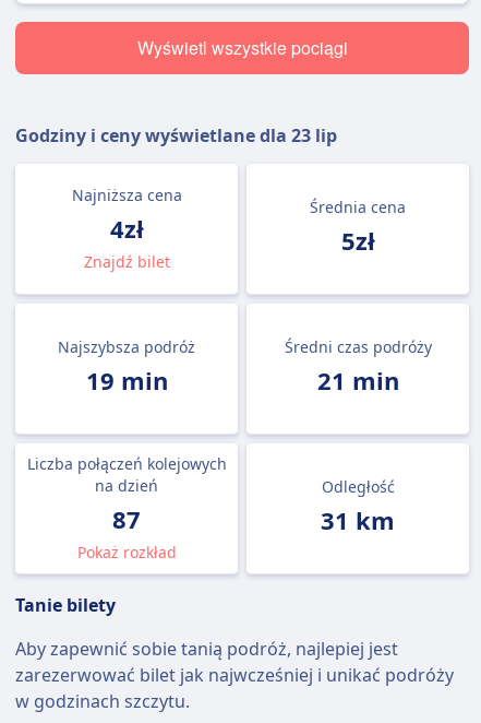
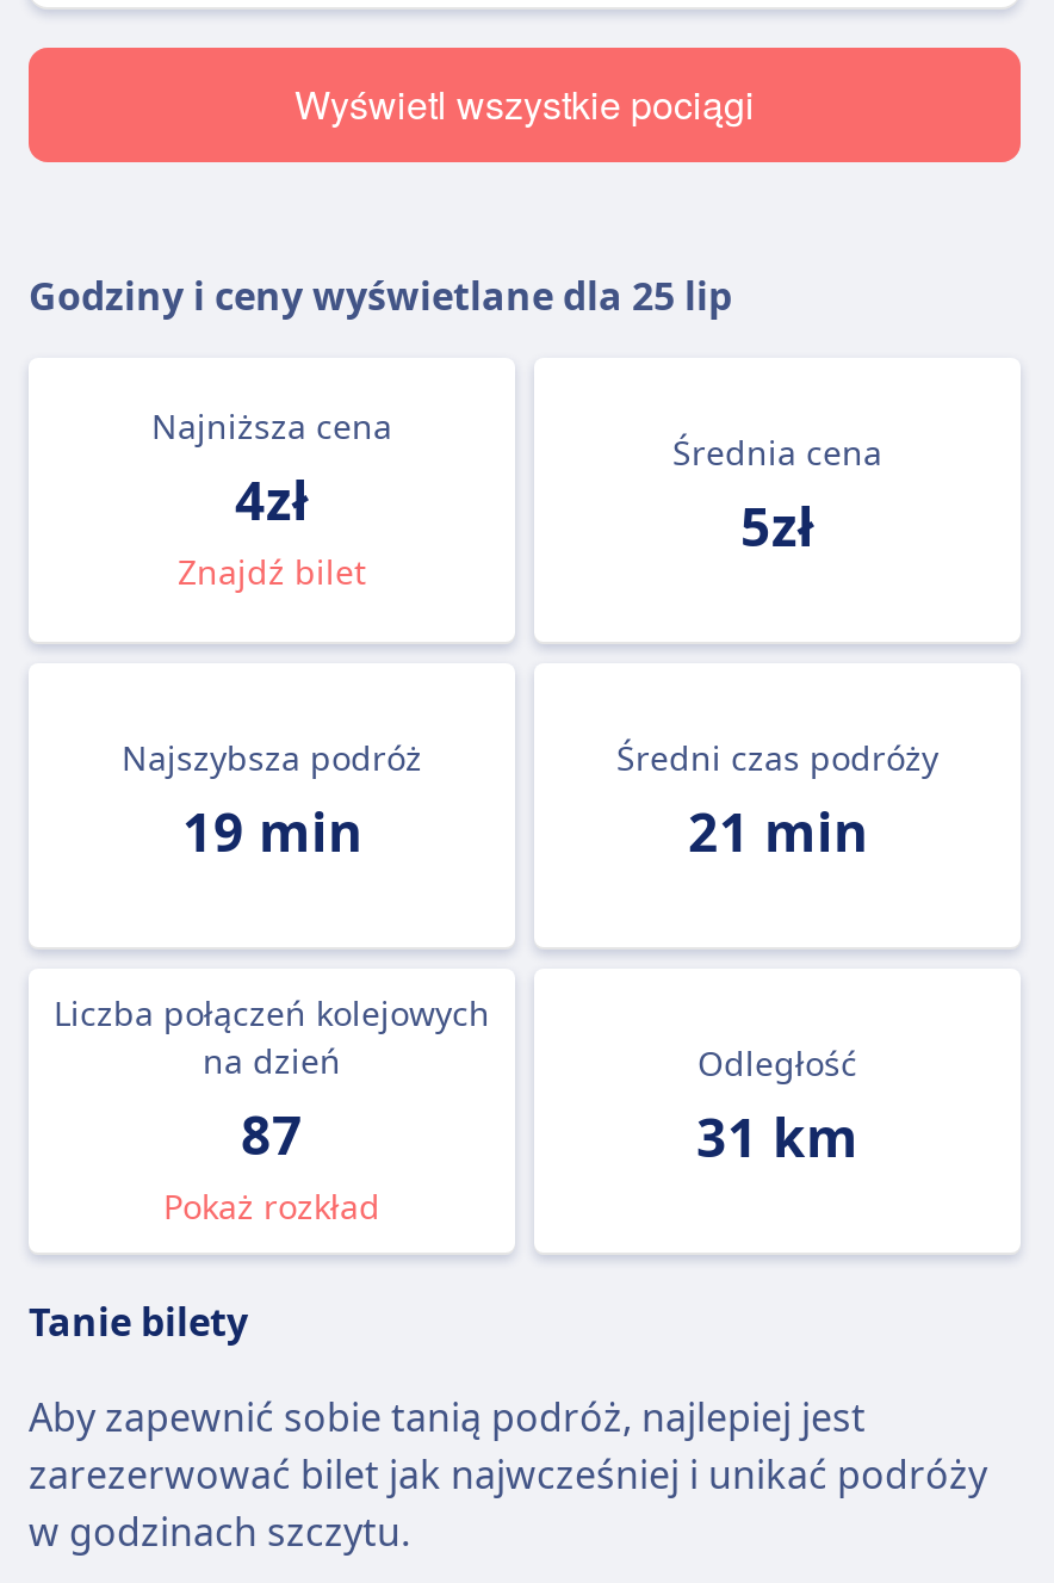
- Godziny i ceny wyświetlane dla 23 lip
+ Godziny i ceny wyświetlane dla 25 lip
